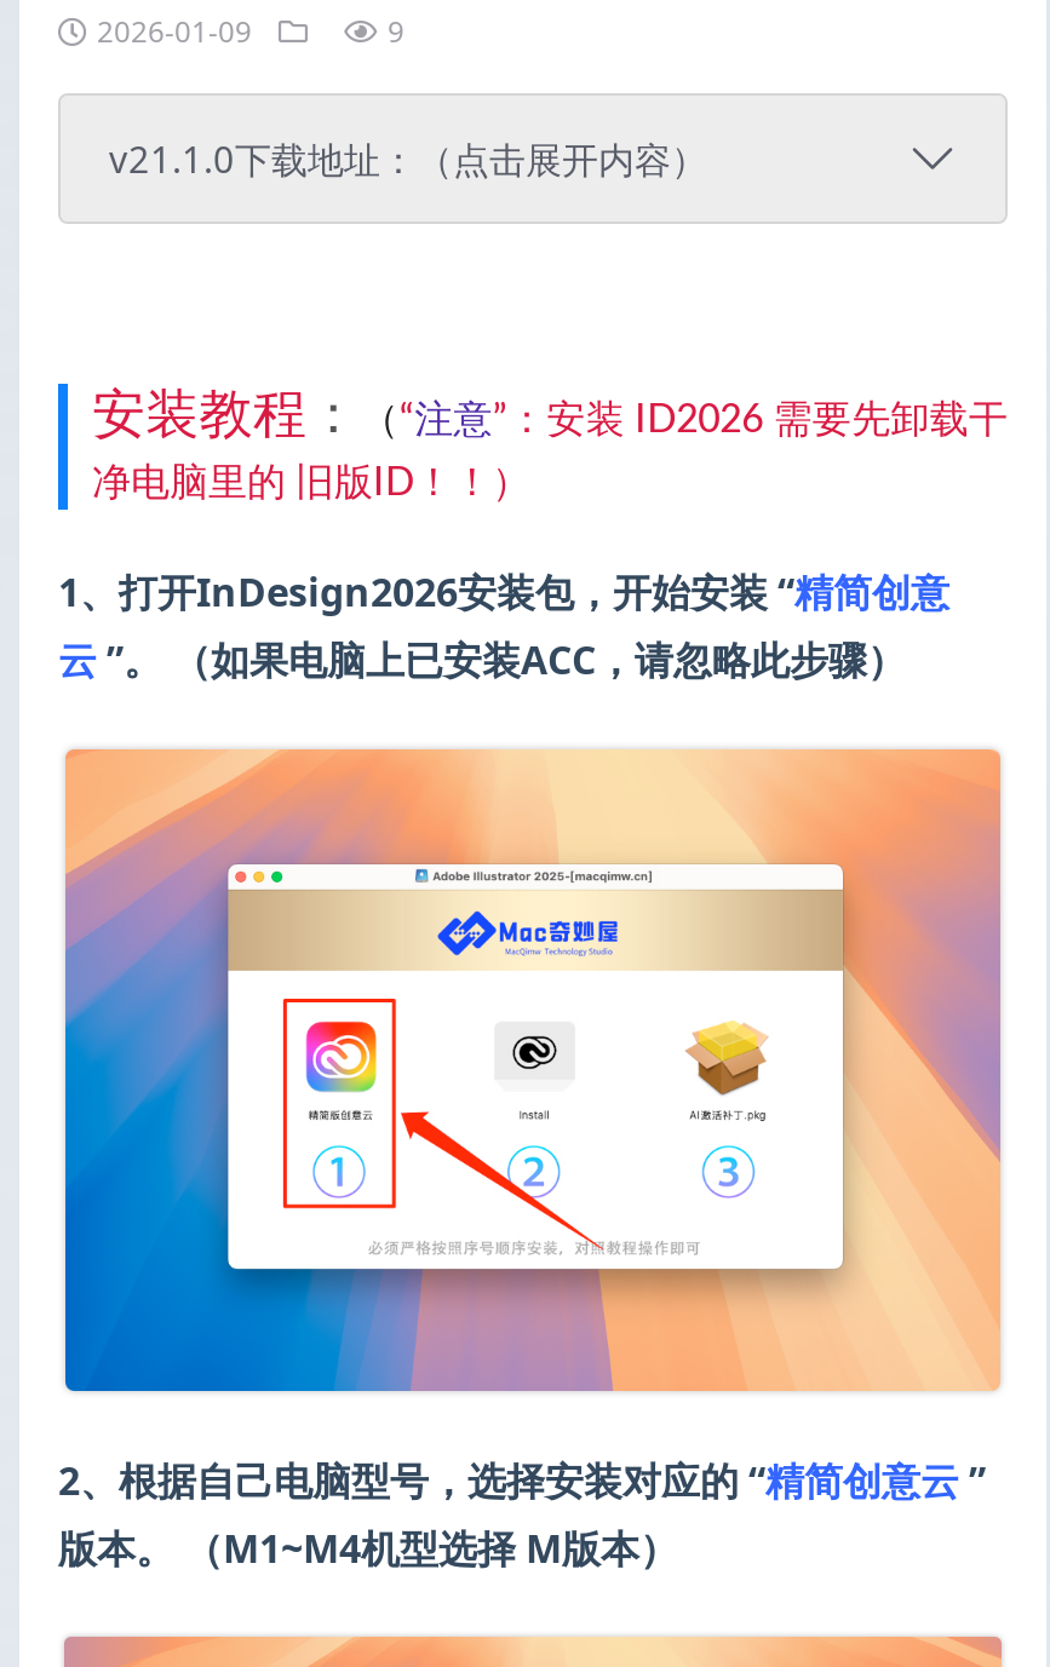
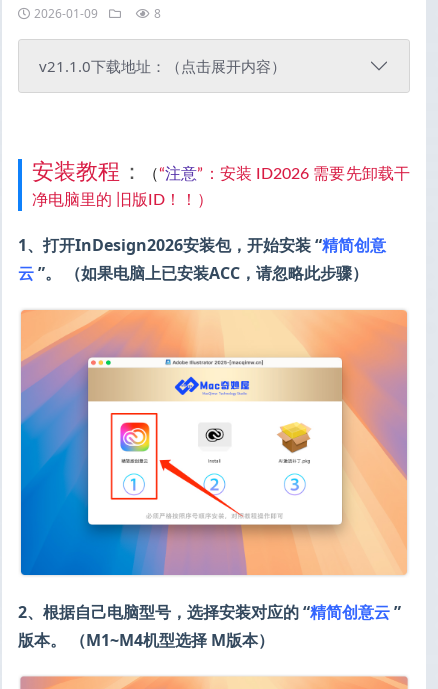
- 9
+ 8
